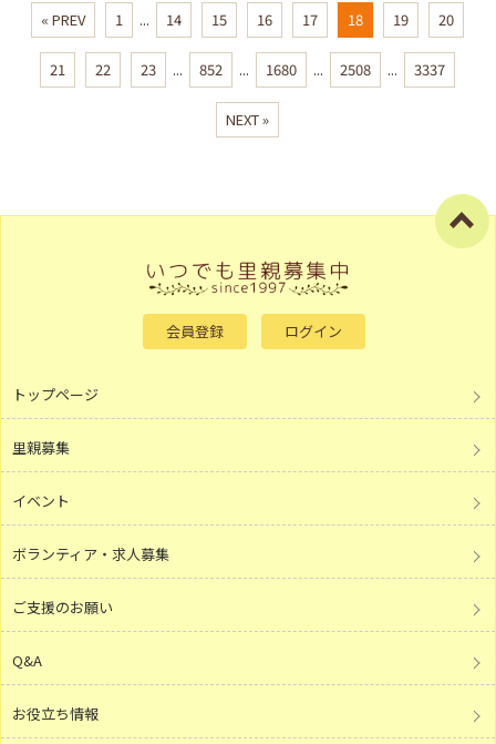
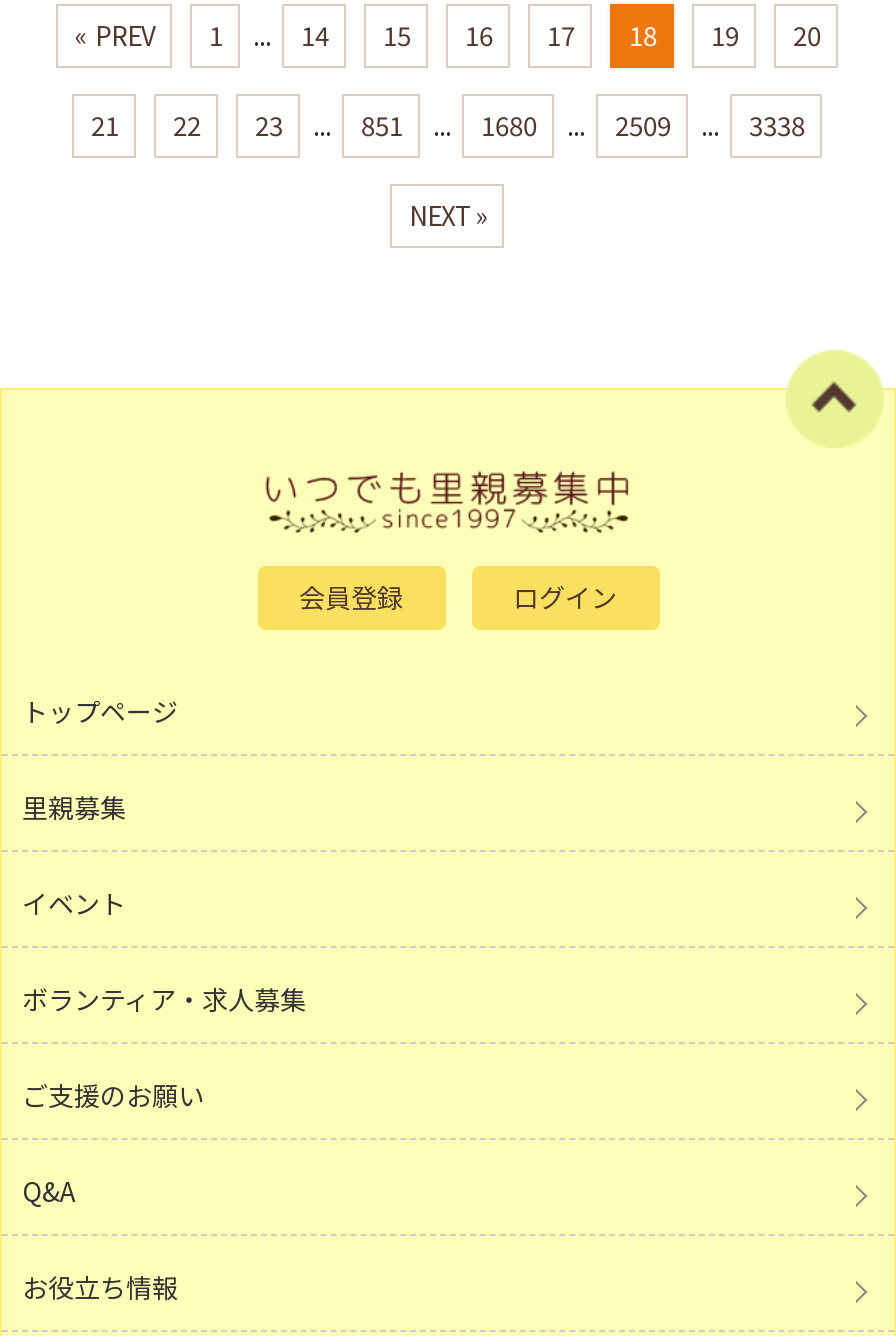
- 852
+ 851

- 2508
+ 2509

- 3337
+ 3338
